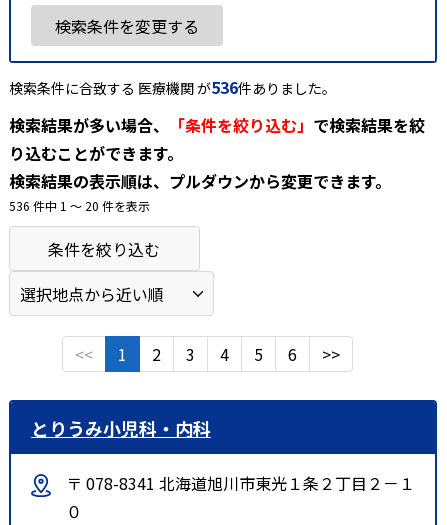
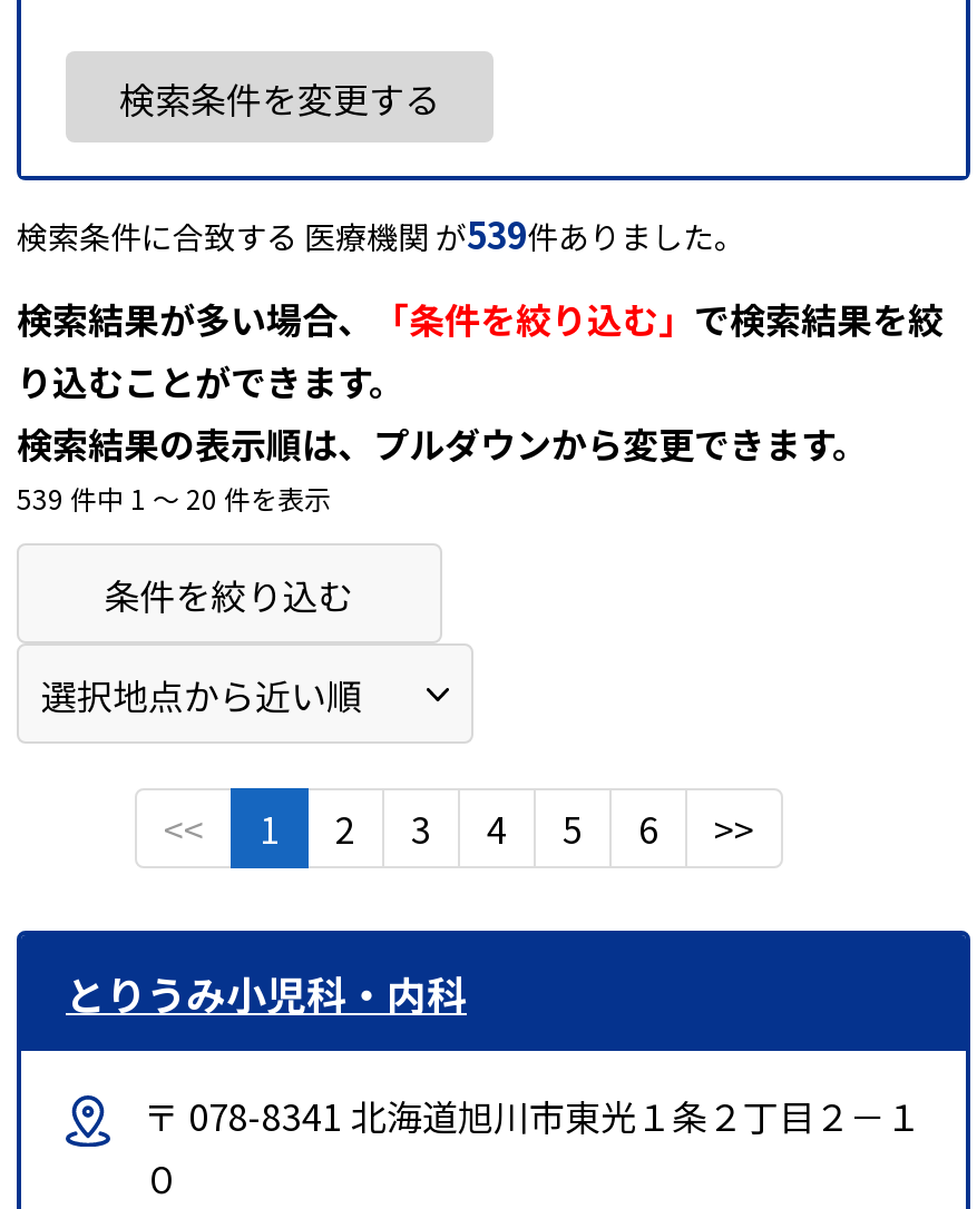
- 検索条件に合致する 医療機関 が536件ありました。
+ 検索条件に合致する 医療機関 が539件ありました。

- 536 件中 1 〜 20 件を表示
+ 539 件中 1 〜 20 件を表示
